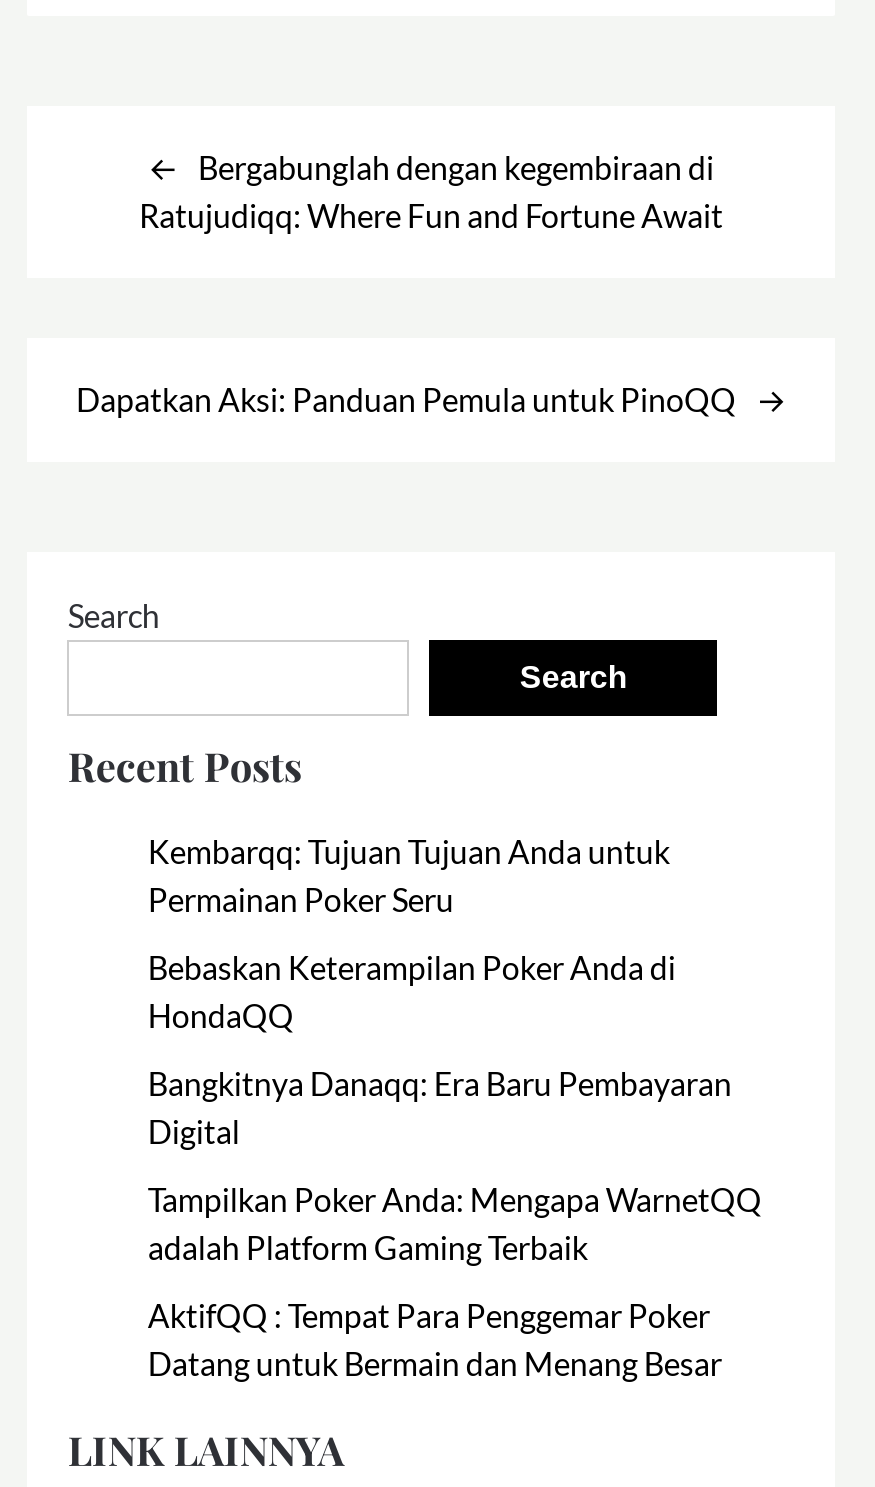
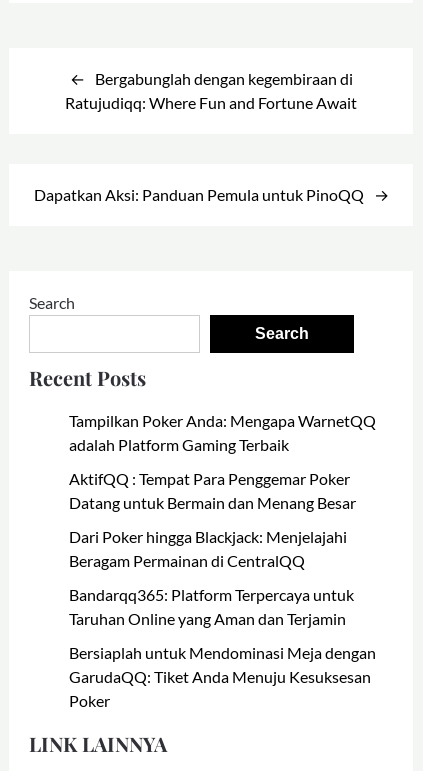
- Kembarqq: Tujuan Tujuan Anda untuk
- Permainan Poker Seru
- Bebaskan Keterampilan Poker Anda di
- HondaQQ
- Bangkitnya Danaqq: Era Baru Pembayaran
- Digital

moved up: Tampilkan Poker Anda: Mengapa WarnetQQ | adalah Platform Gaming Terbaik | AktifQQ : Tempat Para Penggemar Poker | Datang untuk Bermain dan Menang Besar

+ Dari Poker hingga Blackjack: Menjelajahi
+ Beragam Permainan di CentralQQ
+ Bandarqq365: Platform Terpercaya untuk
+ Taruhan Online yang Aman dan Terjamin
+ Bersiaplah untuk Mendominasi Meja dengan
+ GarudaQQ: Tiket Anda Menuju Kesuksesan
+ Poker
